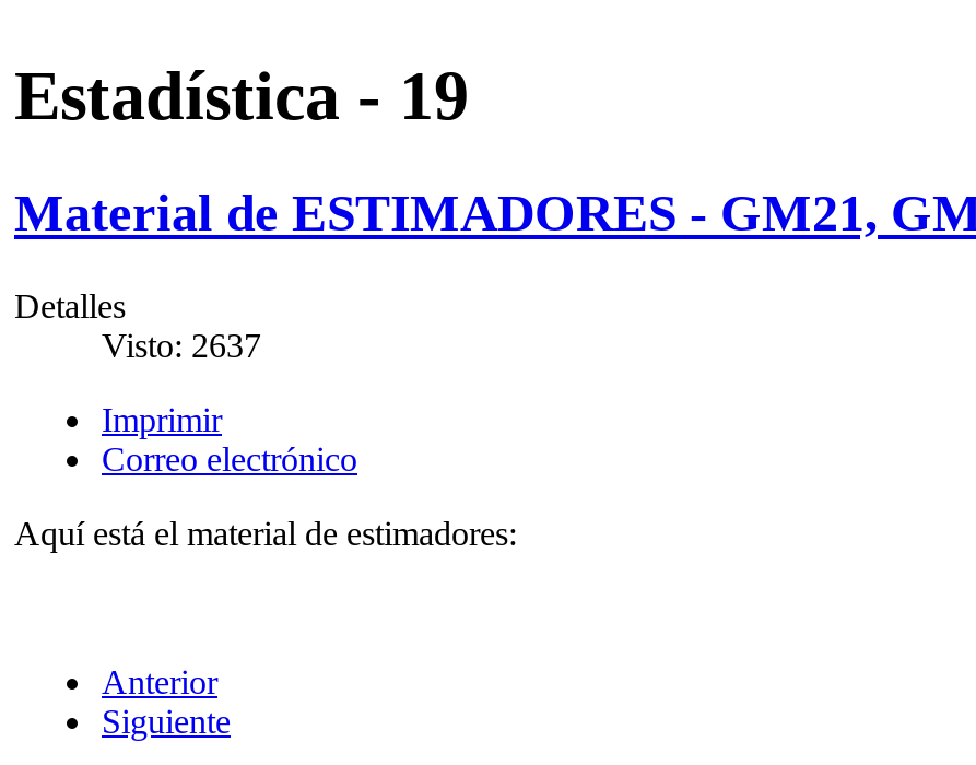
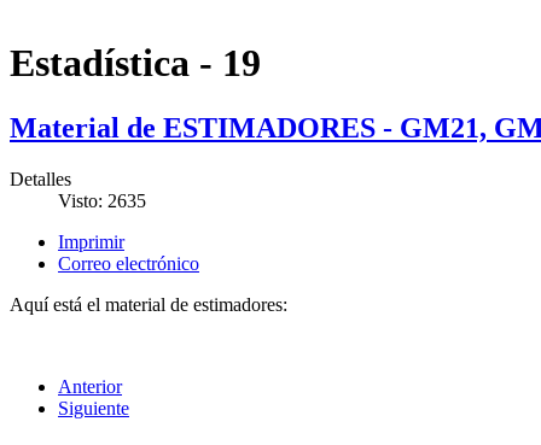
- Visto: 2637
+ Visto: 2635
